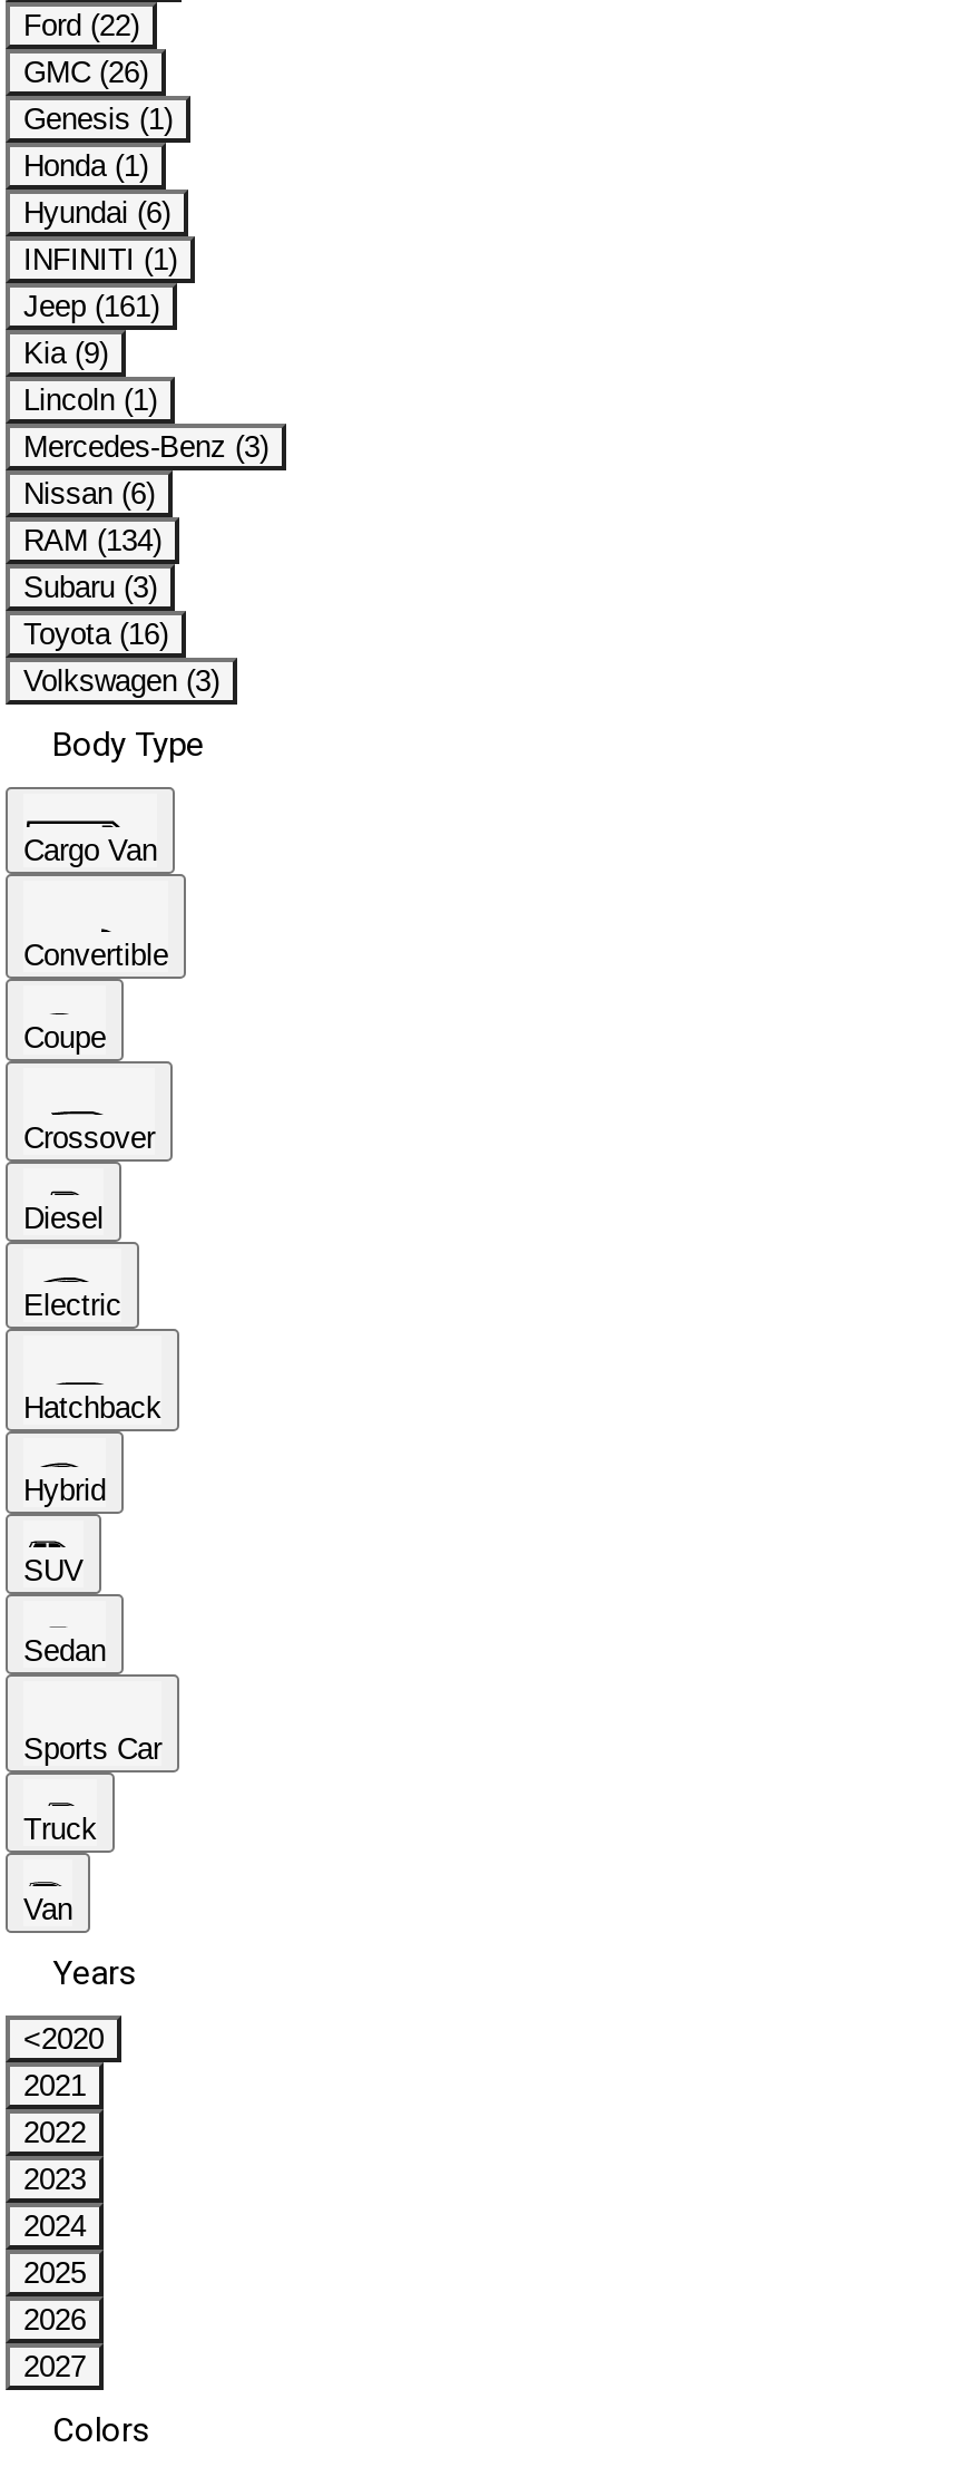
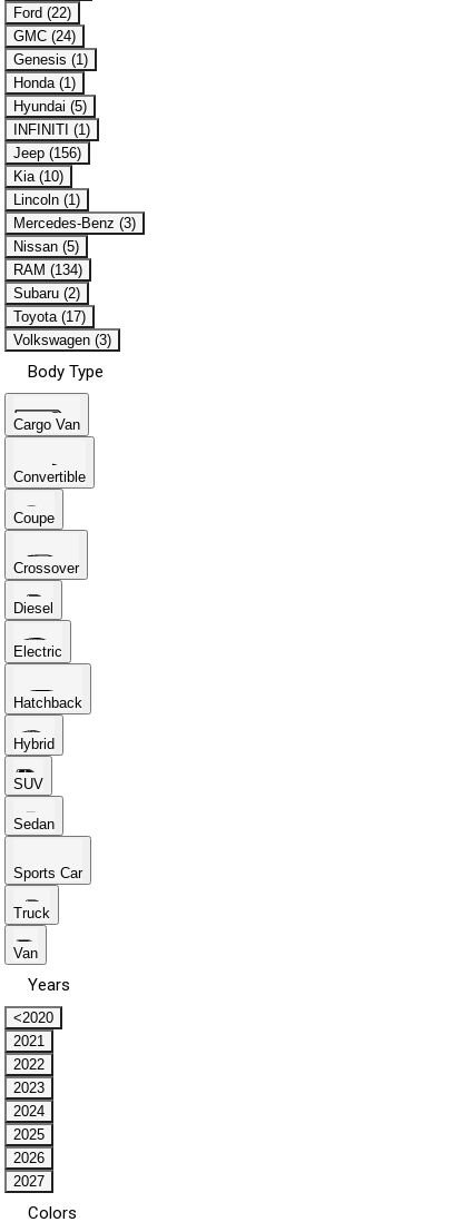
- GMC (26)
+ GMC (24)

- Hyundai (6)
+ Hyundai (5)

- Jeep (161)
+ Jeep (156)

- Kia (9)
+ Kia (10)

- Nissan (6)
+ Nissan (5)

- Subaru (3)
+ Subaru (2)

- Toyota (16)
+ Toyota (17)
